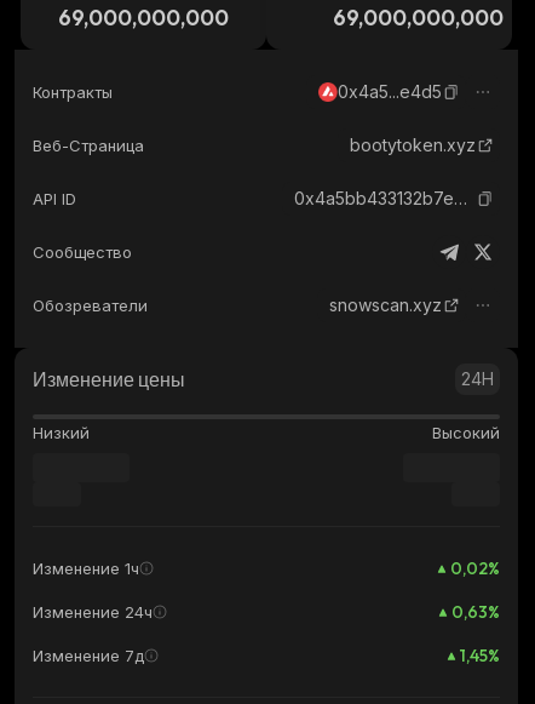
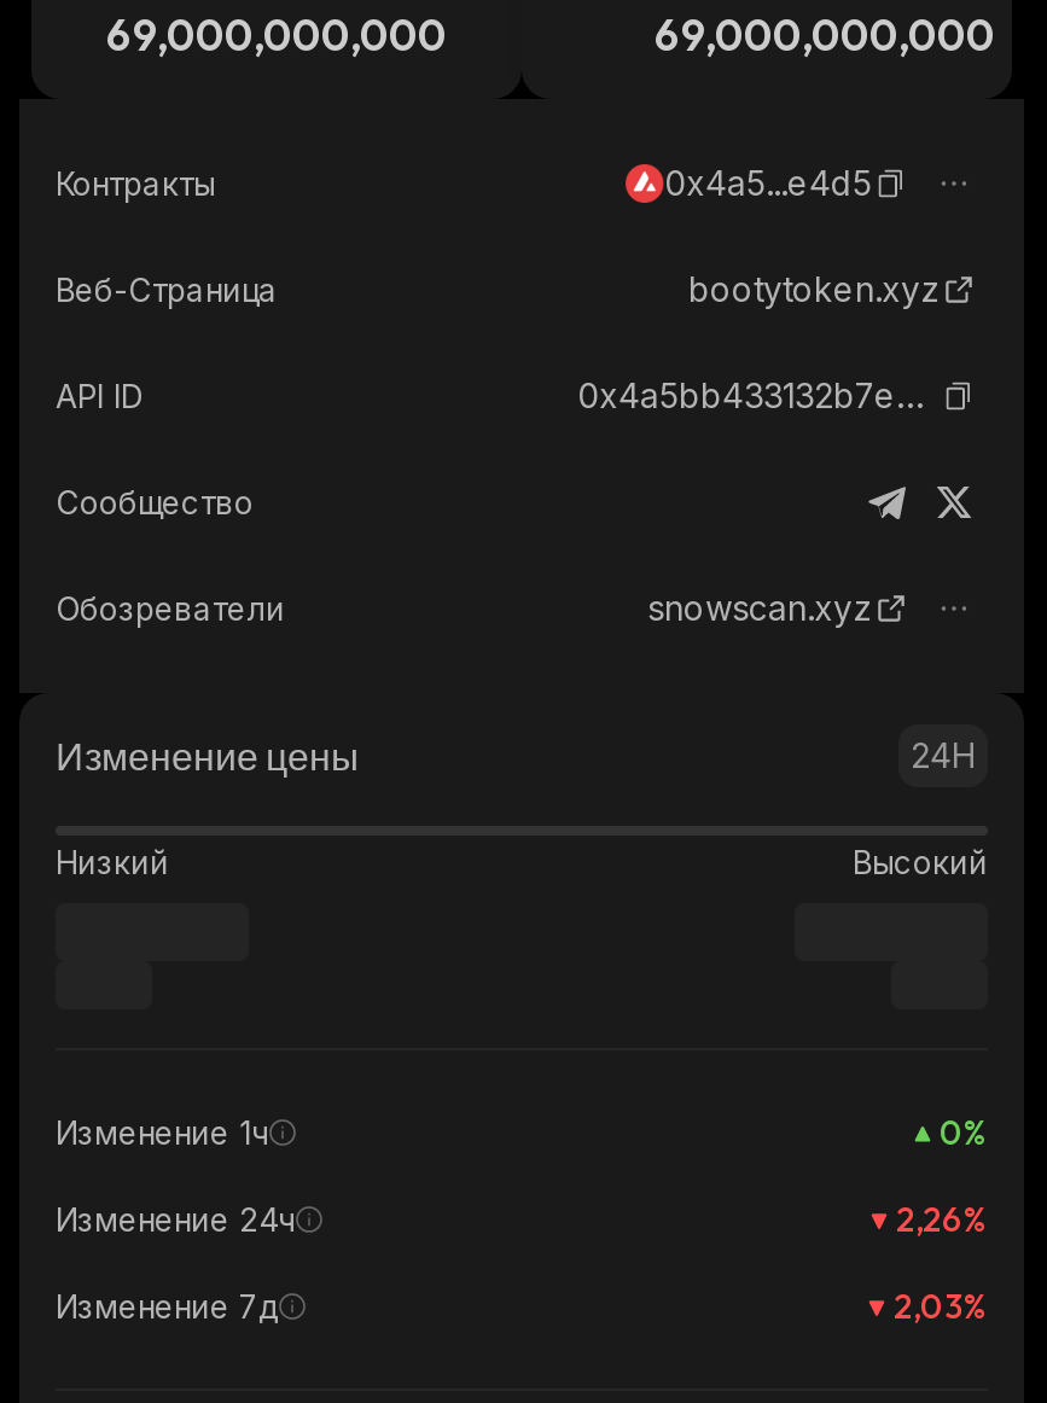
- 0,02%
+ 0%

- 0,63%
+ 2,26%

- 1,45%
+ 2,03%
